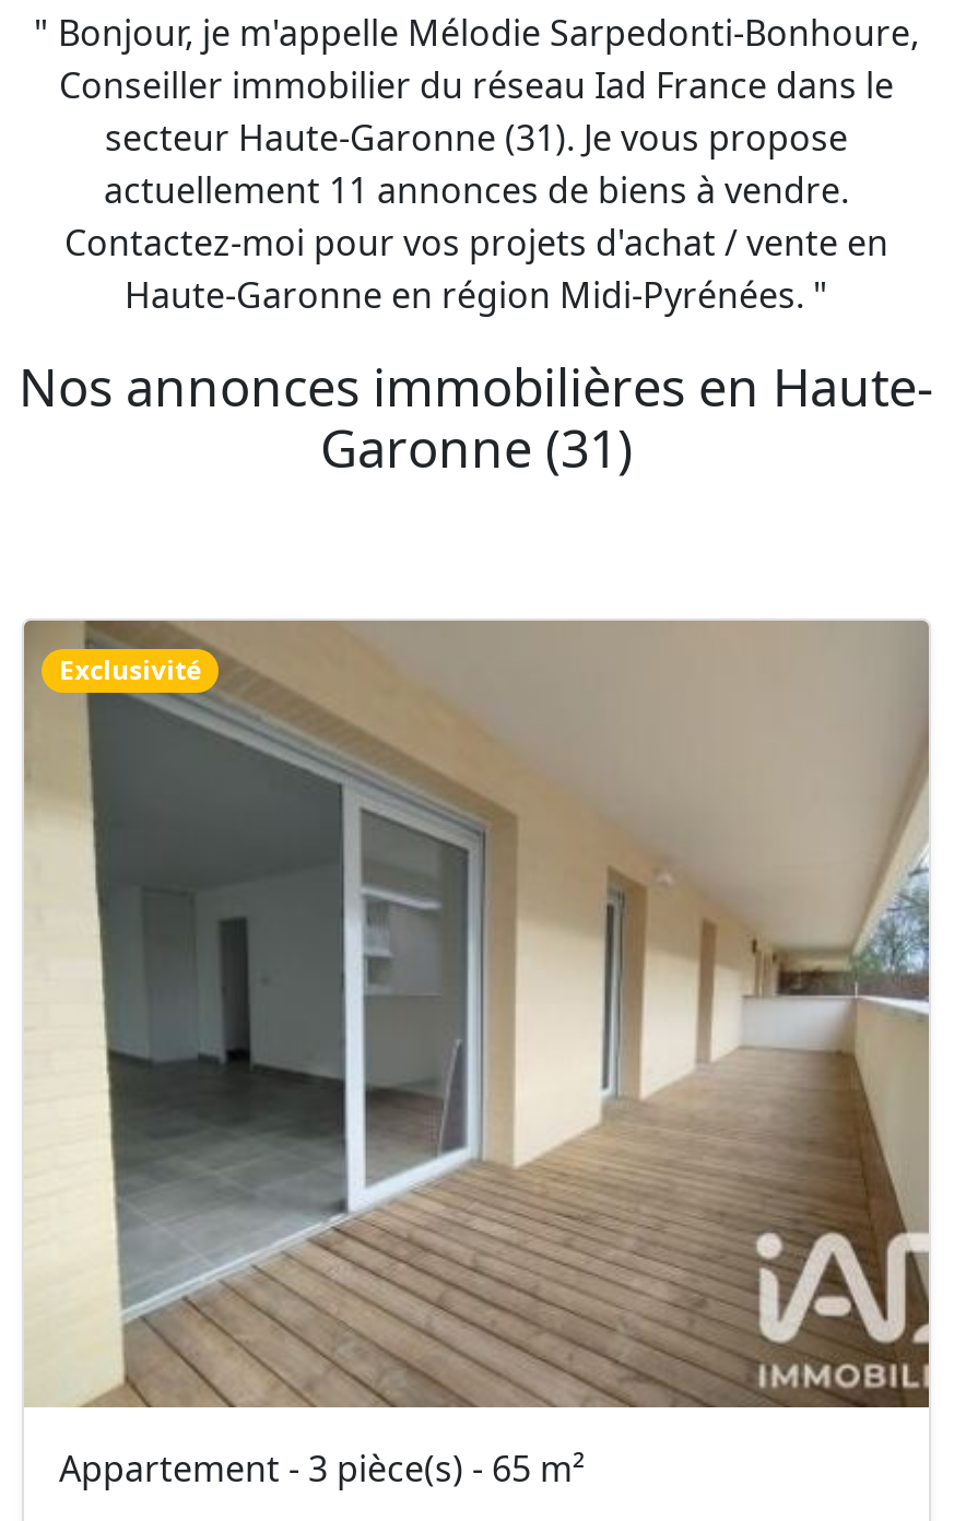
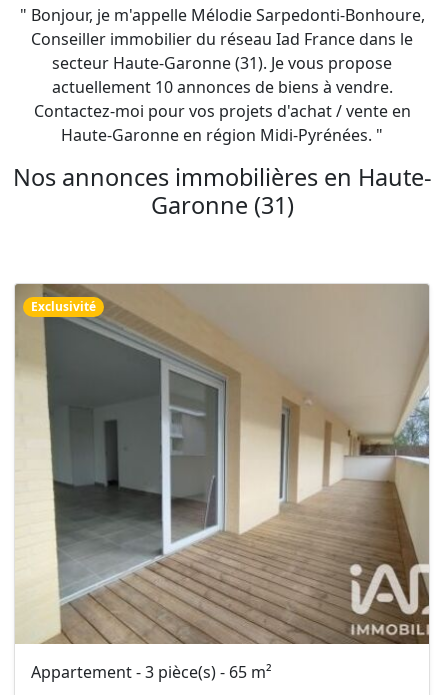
- actuellement 11 annonces de biens à vendre.
+ actuellement 10 annonces de biens à vendre.
